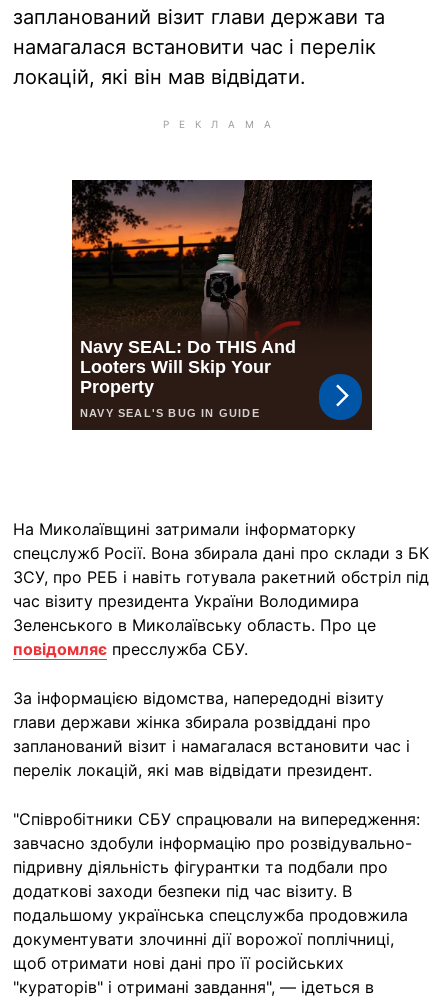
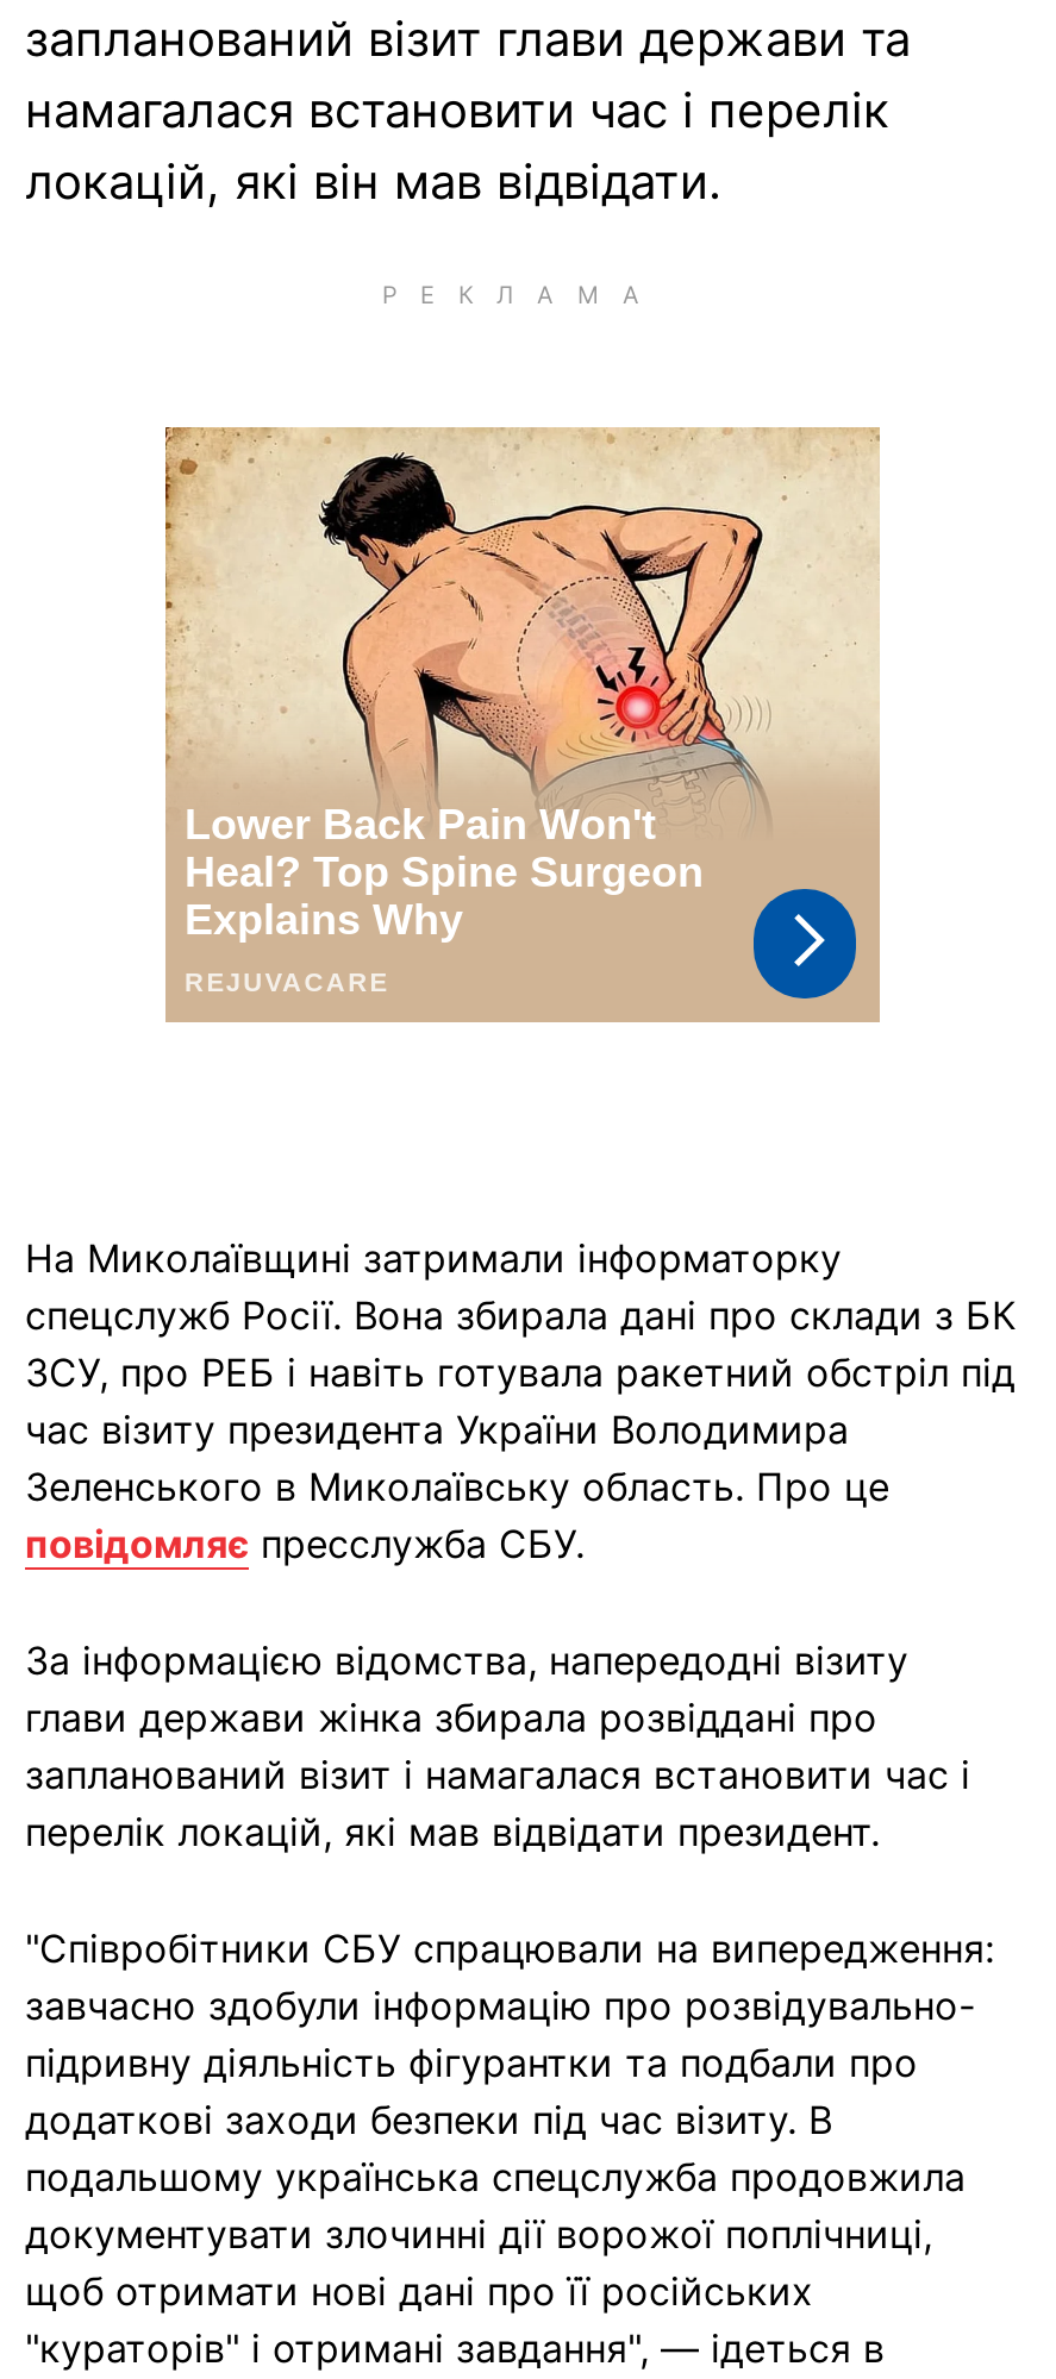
- [image]
+ [image]
